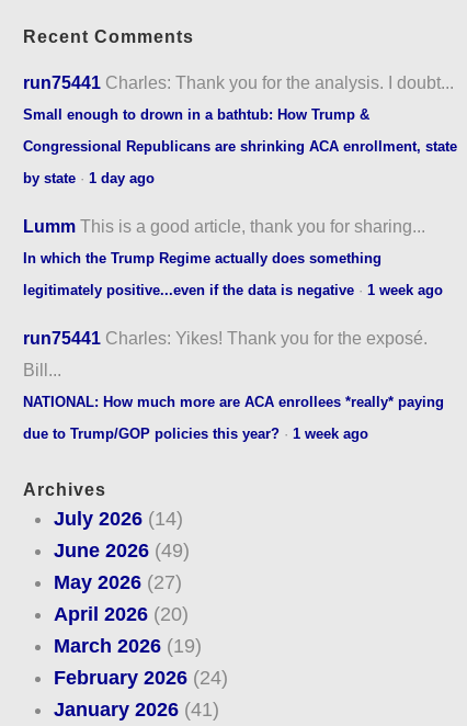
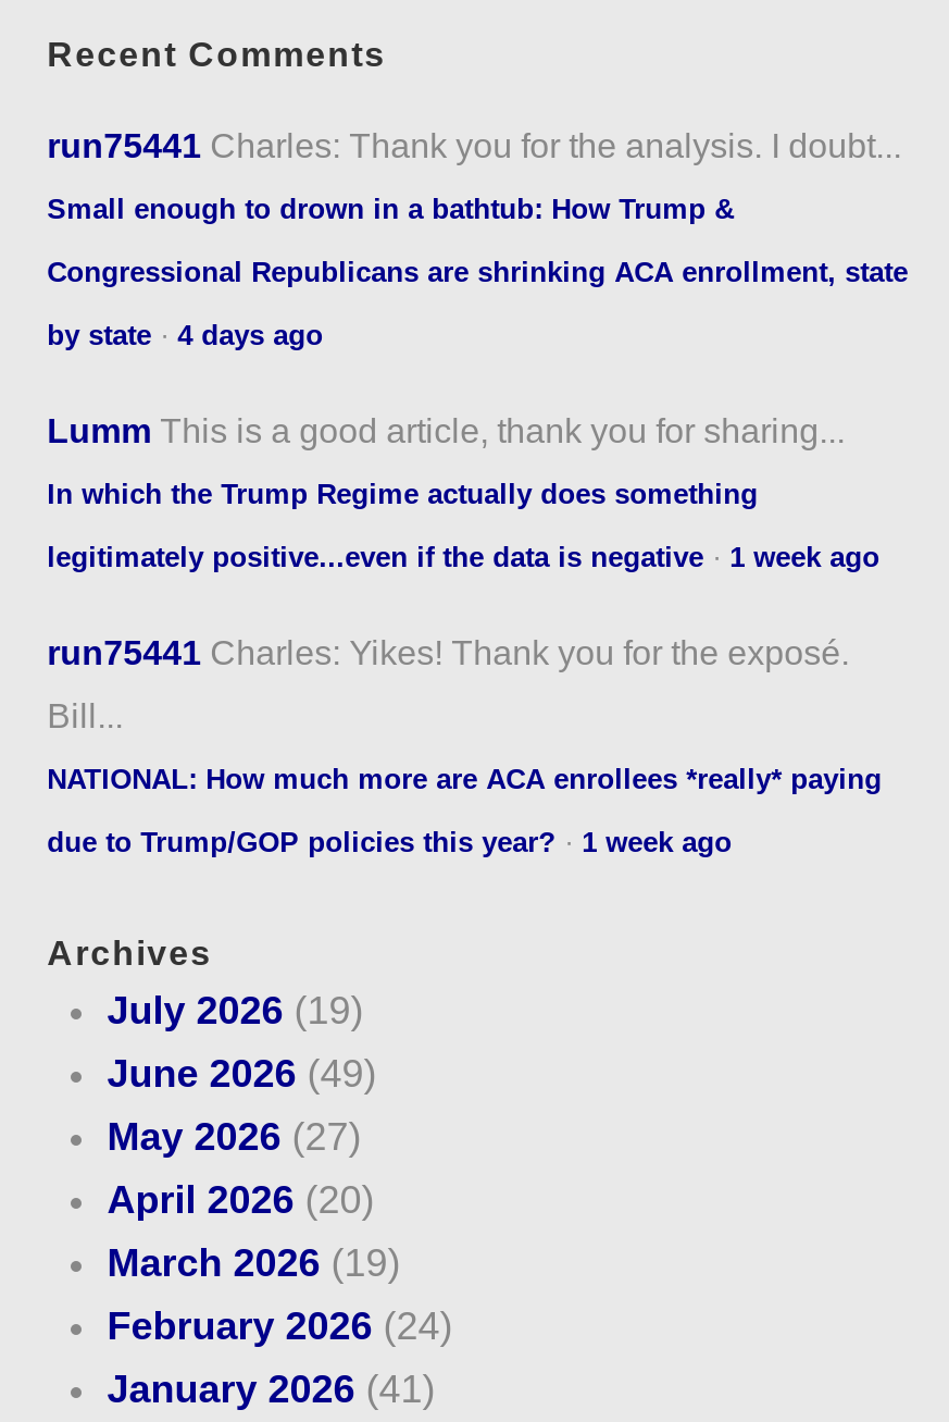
- by state · 1 day ago
+ by state · 4 days ago

- July 2026 (14)
+ July 2026 (19)
